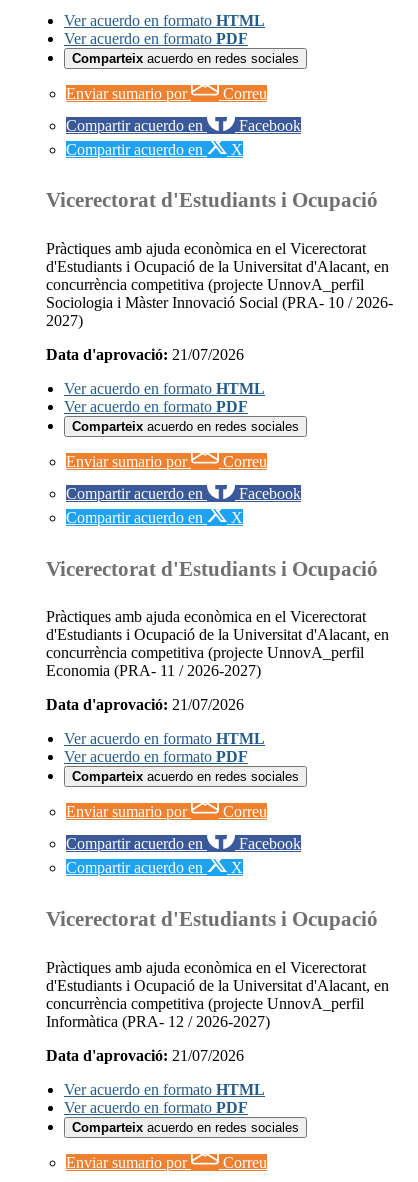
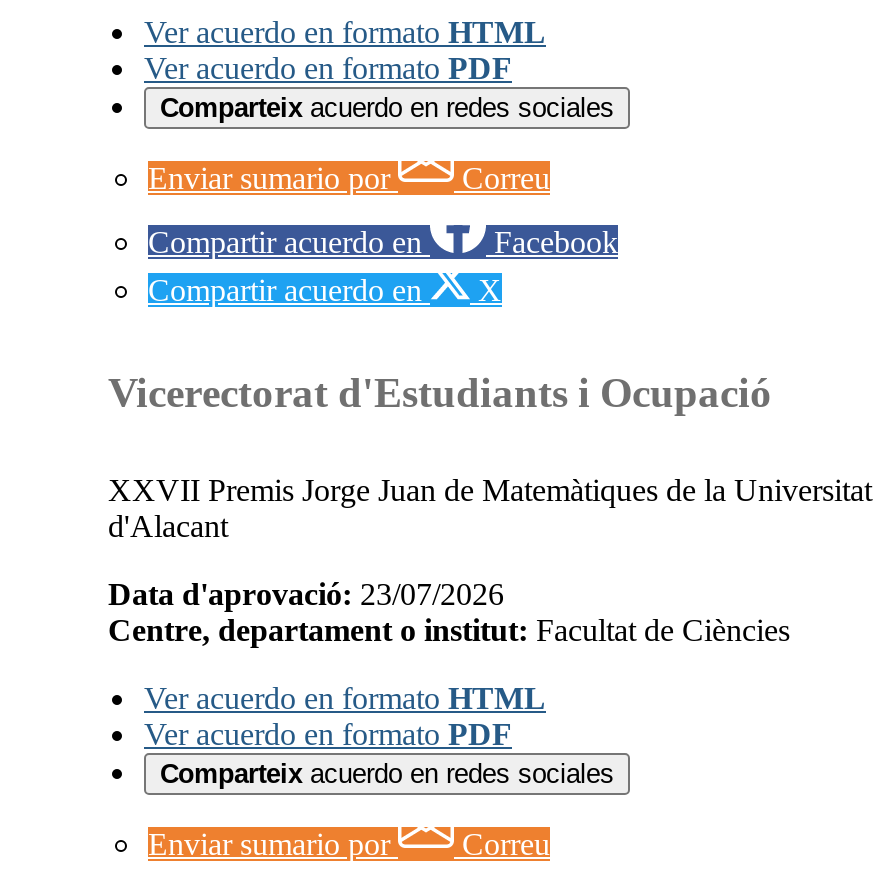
- Pràctiques amb ajuda econòmica en el Vicerectorat
- d'Estudiants i Ocupació de la Universitat d'Alacant, en
- concurrència competitiva (projecte UnnovA_perfil
- Sociologia i Màster Innovació Social (PRA- 10 / 2026-
- 2027)
- Data d'aprovació: 21/07/2026
- Ver acuerdo en formato HTML
- Ver acuerdo en formato PDF
- Comparteix acuerdo en redes sociales
- Enviar sumario por
- Correu
- Compartir acuerdo en
- Facebook
- Compartir acuerdo en
- X
- Vicerectorat d'Estudiants i Ocupació
- Pràctiques amb ajuda econòmica en el Vicerectorat
- d'Estudiants i Ocupació de la Universitat d'Alacant, en
- concurrència competitiva (projecte UnnovA_perfil
- Economia (PRA- 11 / 2026-2027)
- Data d'aprovació: 21/07/2026
- Ver acuerdo en formato HTML
- Ver acuerdo en formato PDF
- Comparteix acuerdo en redes sociales
- Enviar sumario por
- Correu
- Compartir acuerdo en
- Facebook
- Compartir acuerdo en
- X
- Vicerectorat d'Estudiants i Ocupació
- Pràctiques amb ajuda econòmica en el Vicerectorat
- d'Estudiants i Ocupació de la Universitat d'Alacant, en
- concurrència competitiva (projecte UnnovA_perfil
- Informàtica (PRA- 12 / 2026-2027)
- Data d'aprovació: 21/07/2026
+ XXVII Premis Jorge Juan de Matemàtiques de la Universitat
+ d'Alacant
+ Data d'aprovació: 23/07/2026
+ Centre, departament o institut: Facultat de Ciències
